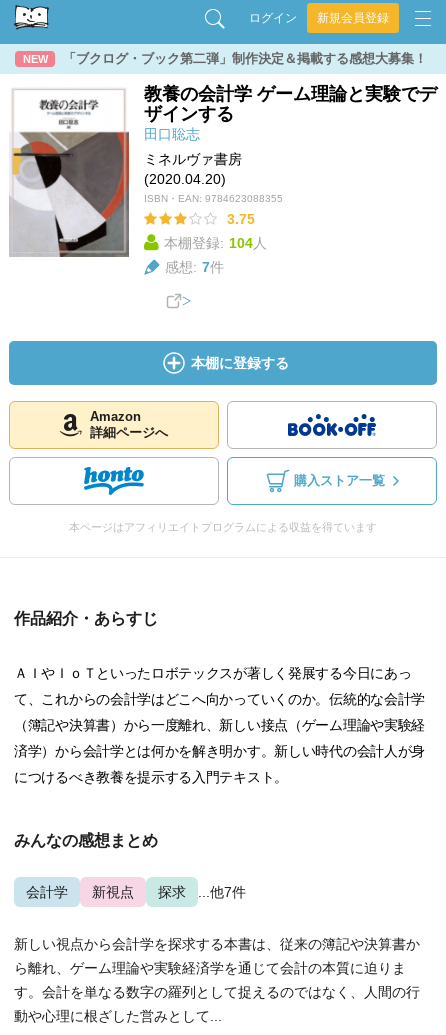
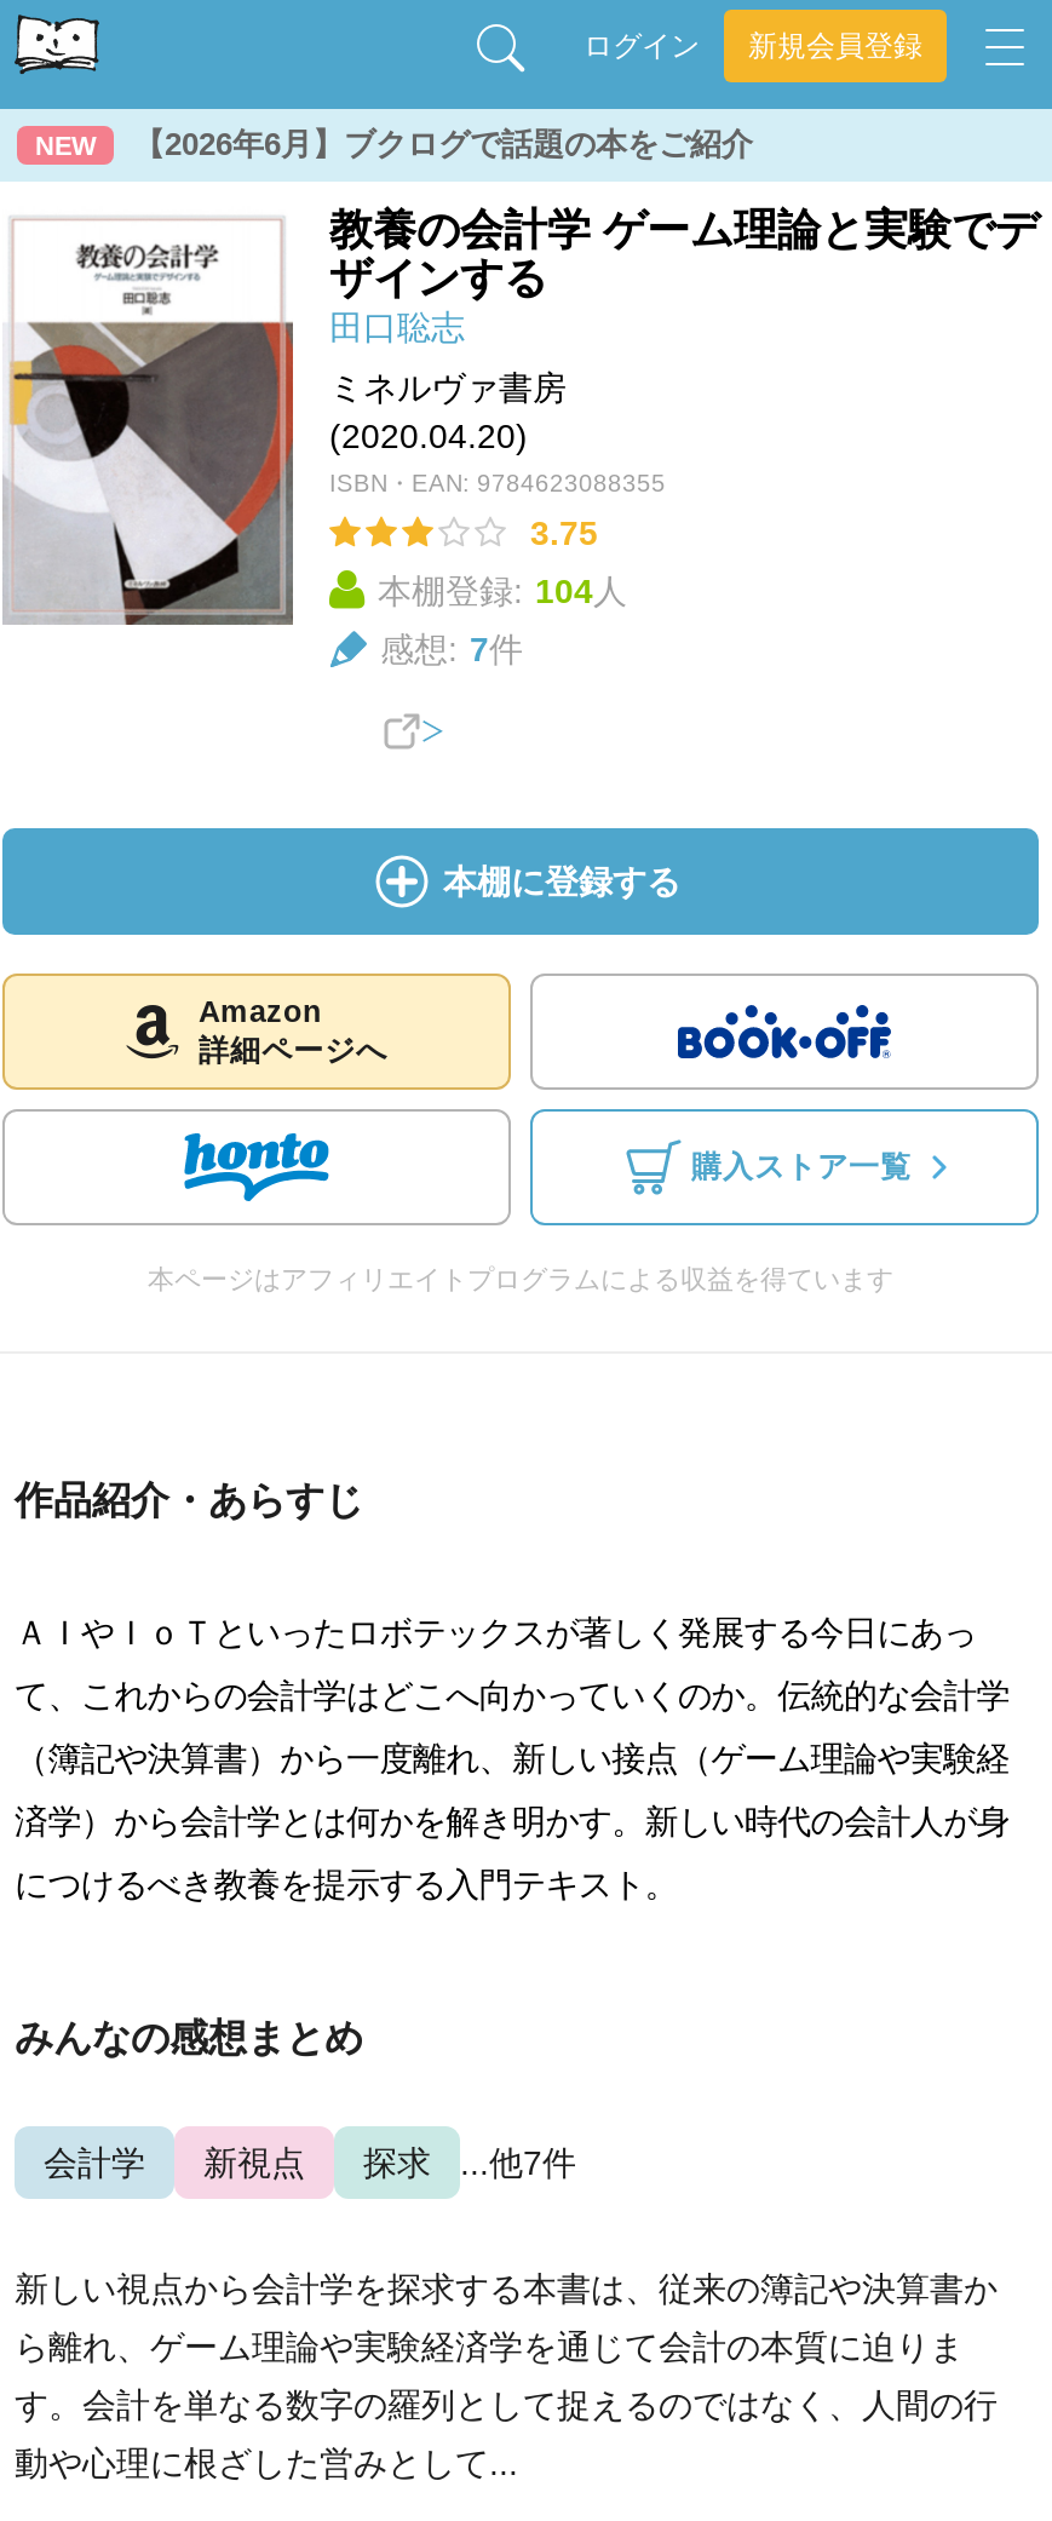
- 「ブクログ・ブック第二弾」制作決定＆掲載する感想大募集！
+ 【2026年6月】ブクログで話題の本をご紹介
